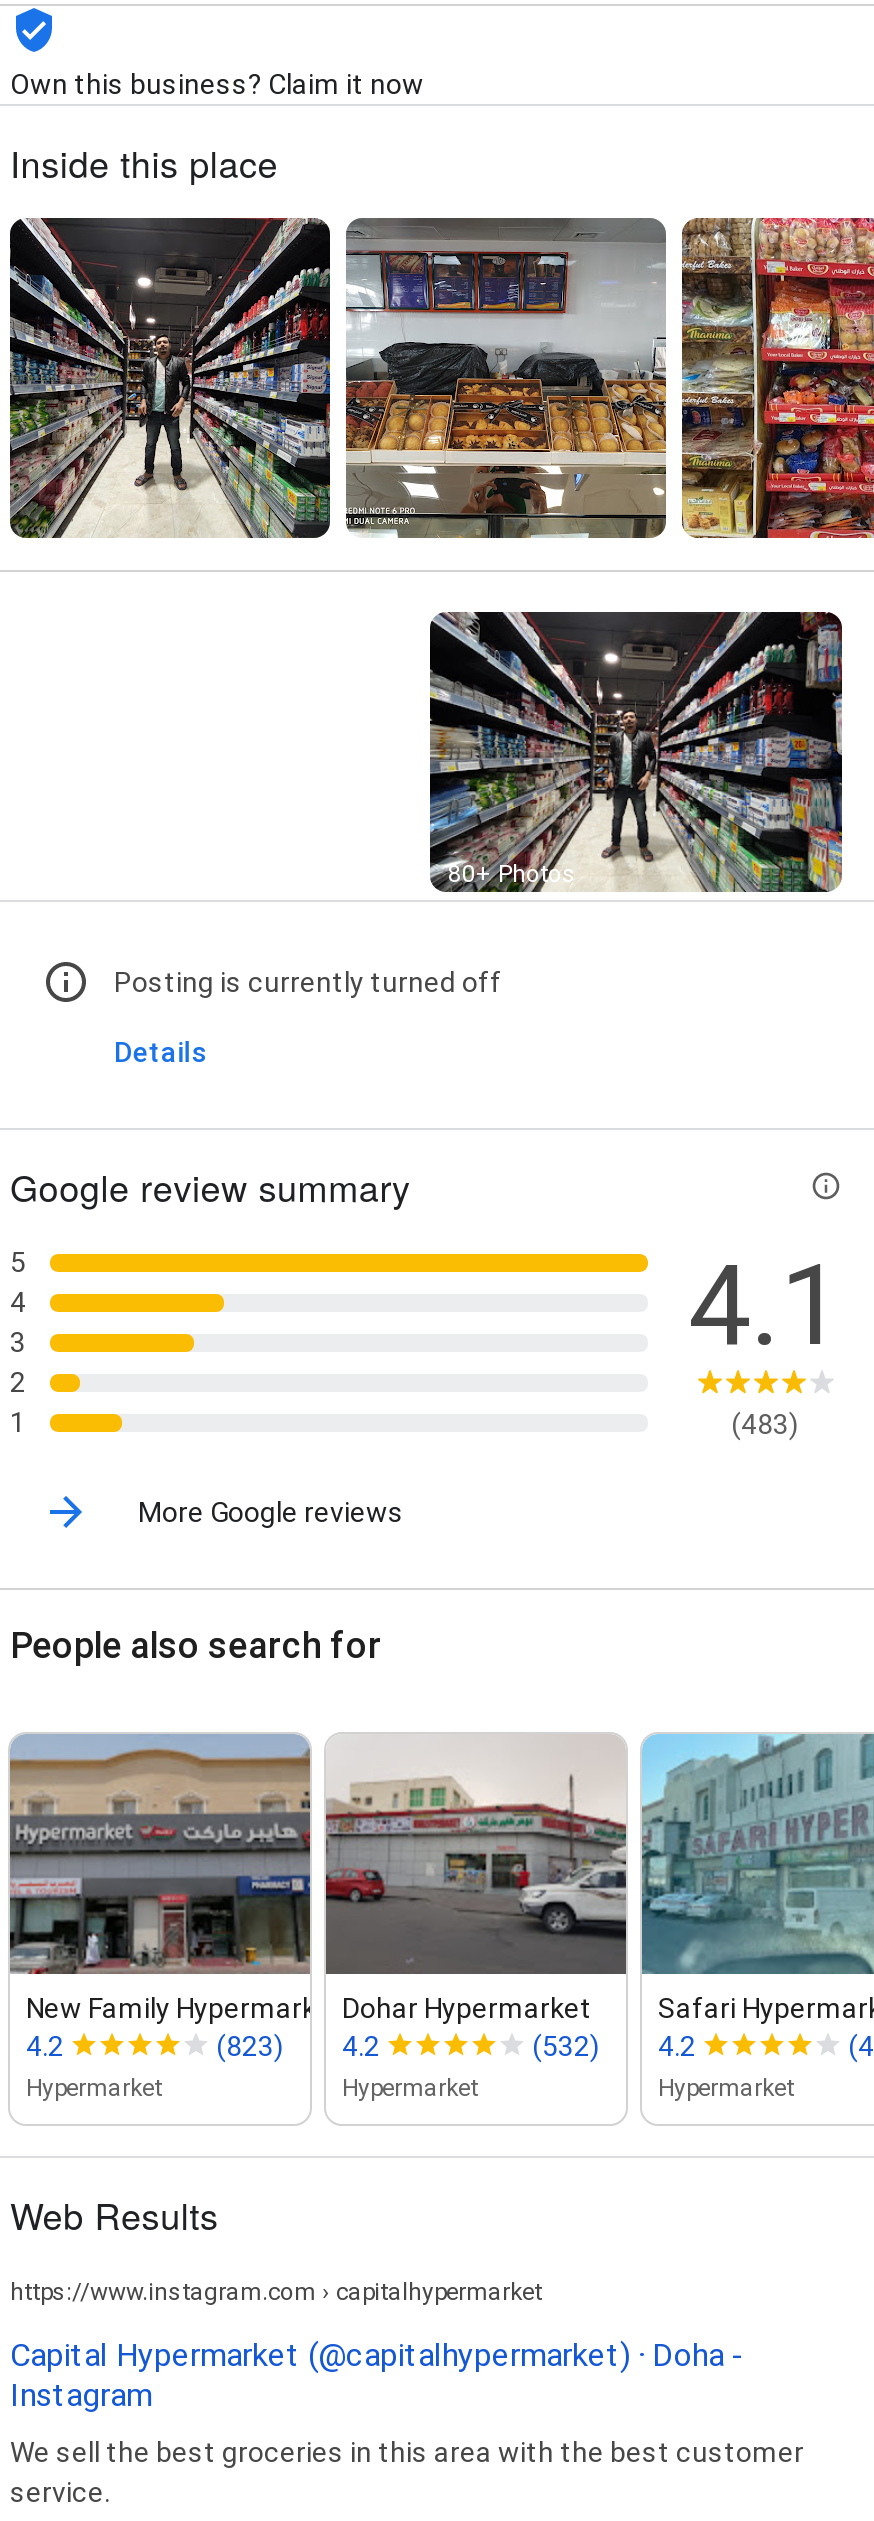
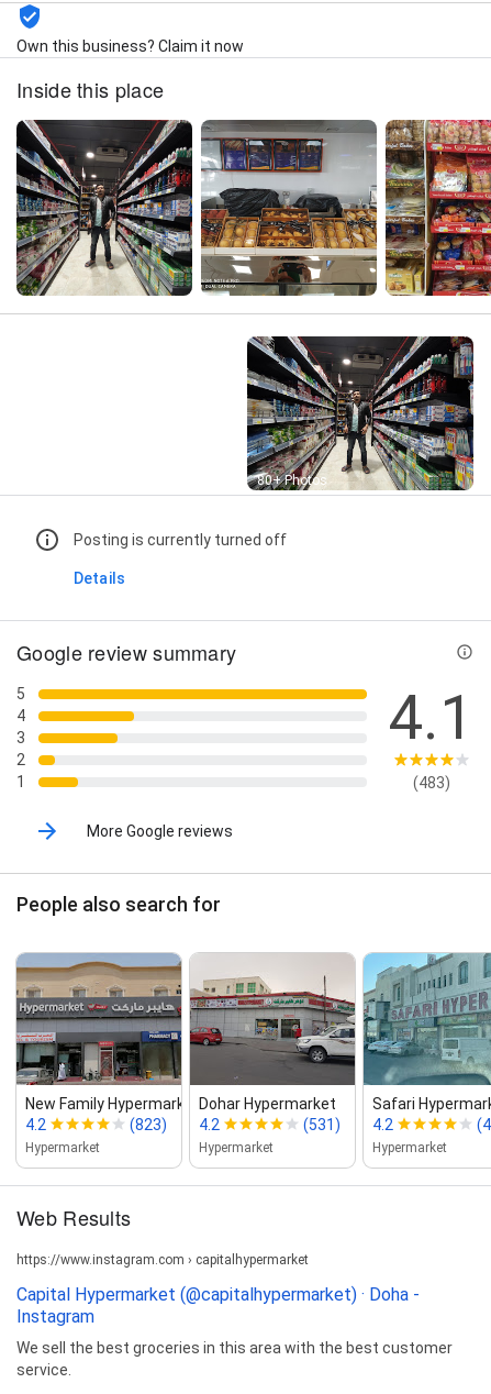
- (532) 4.2
+ (531) 4.2
